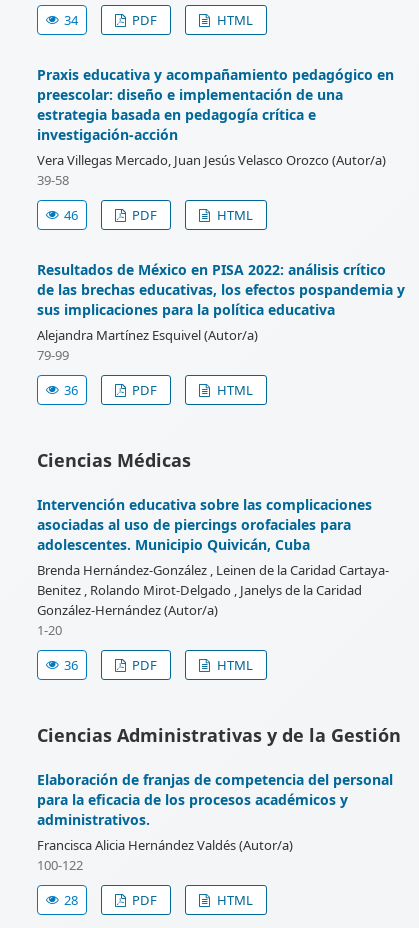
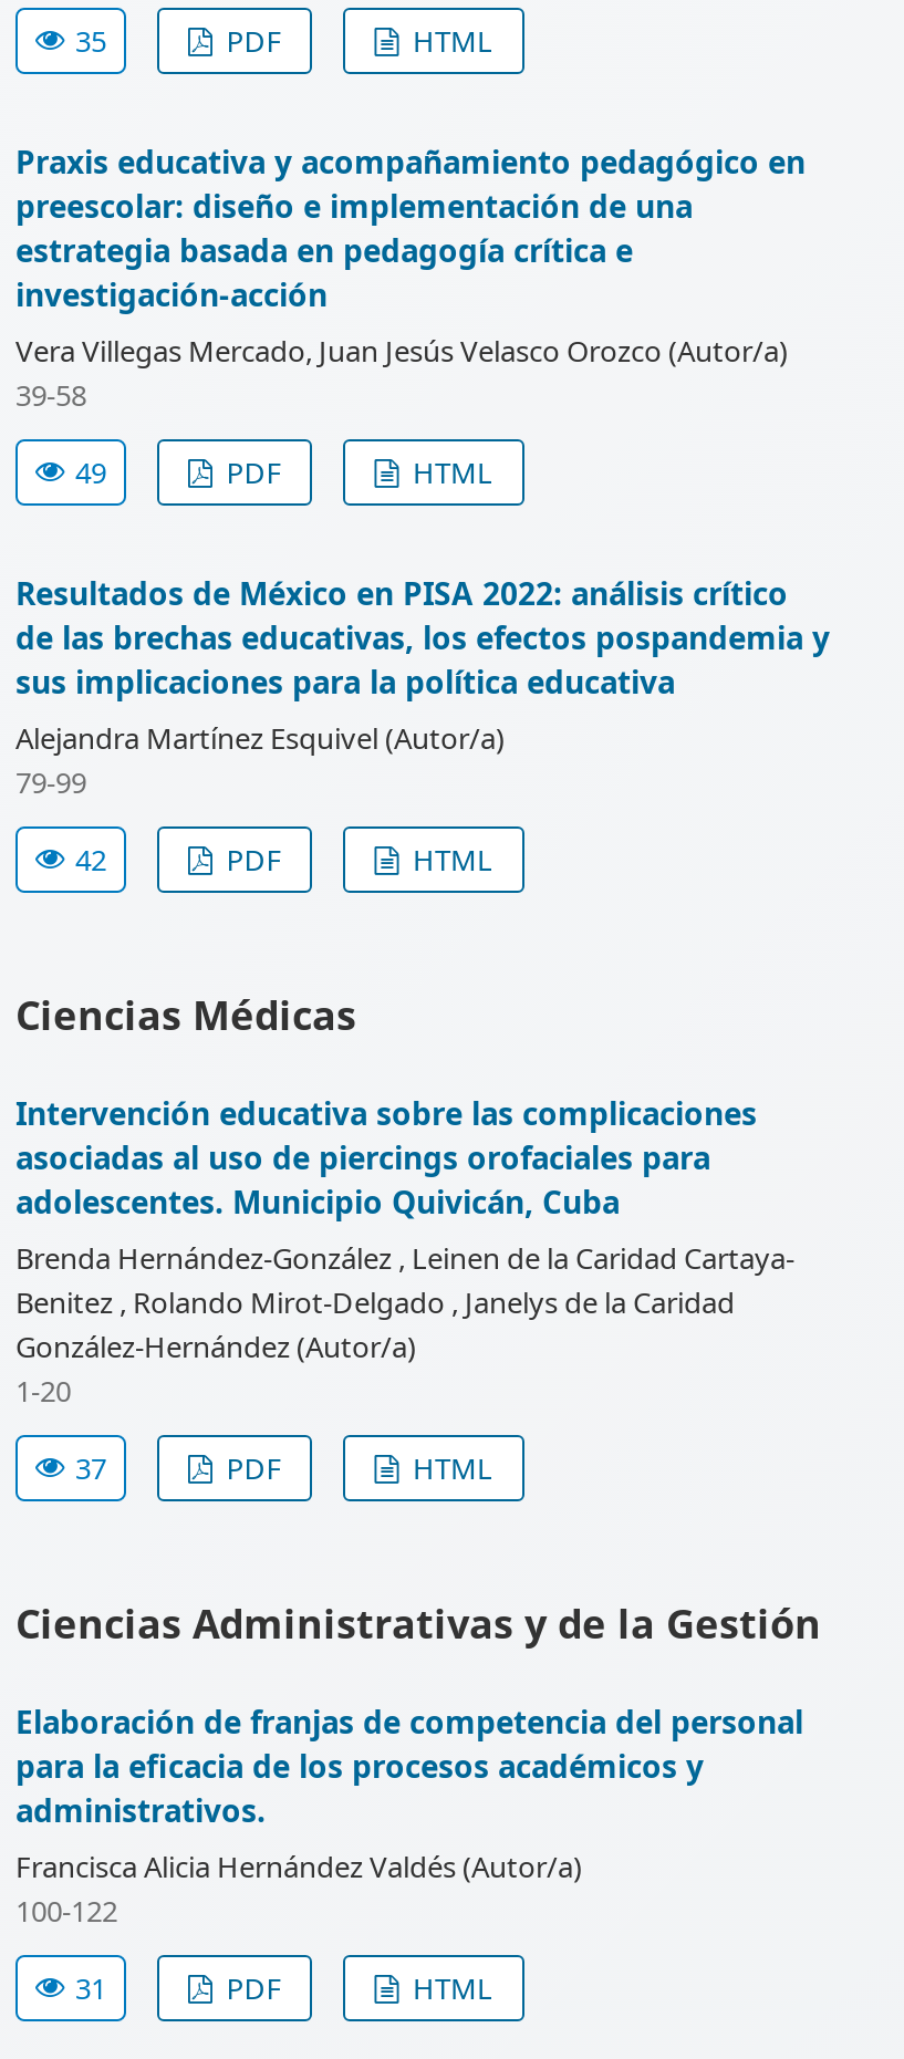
- 34
+ 35

- 46
+ 49

- 36
+ 42

- 36
+ 37

- 28
+ 31
